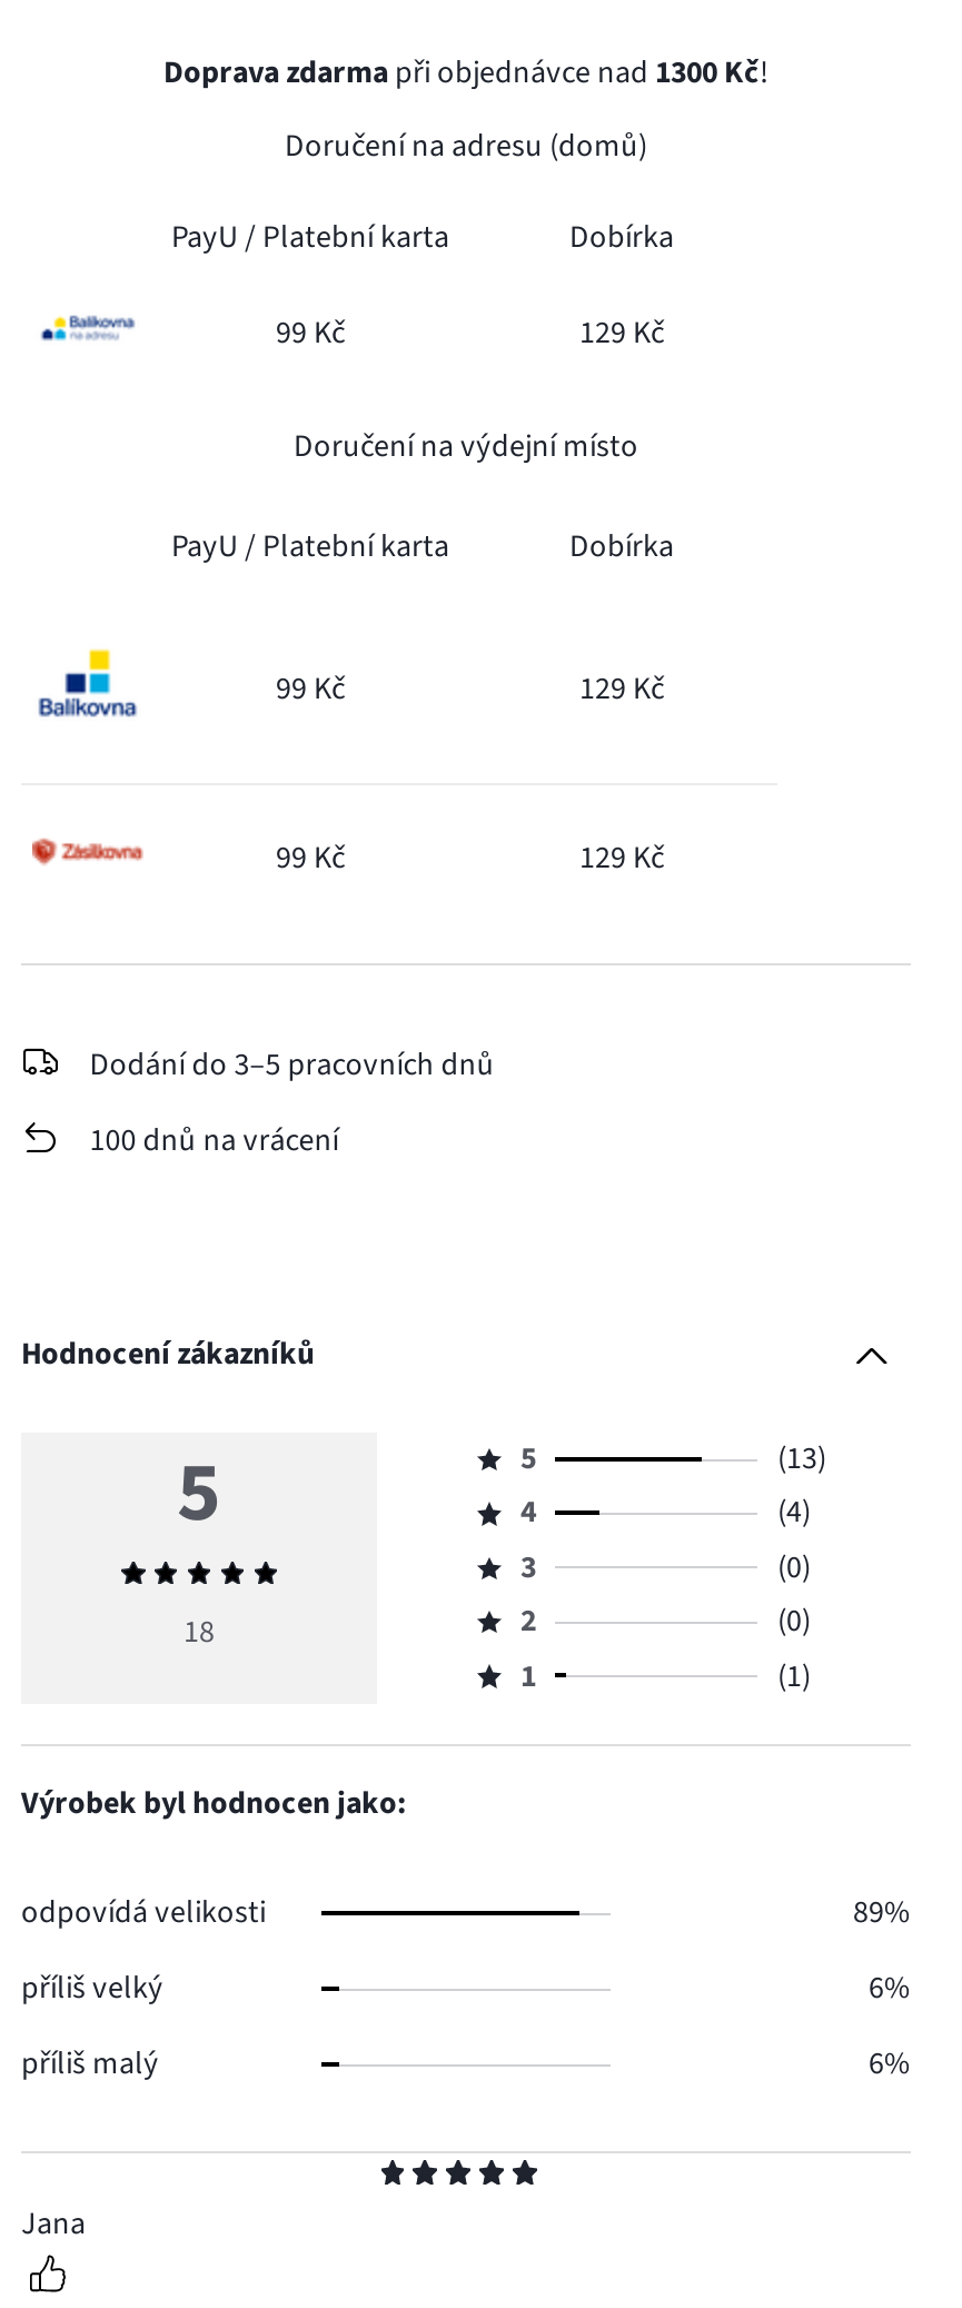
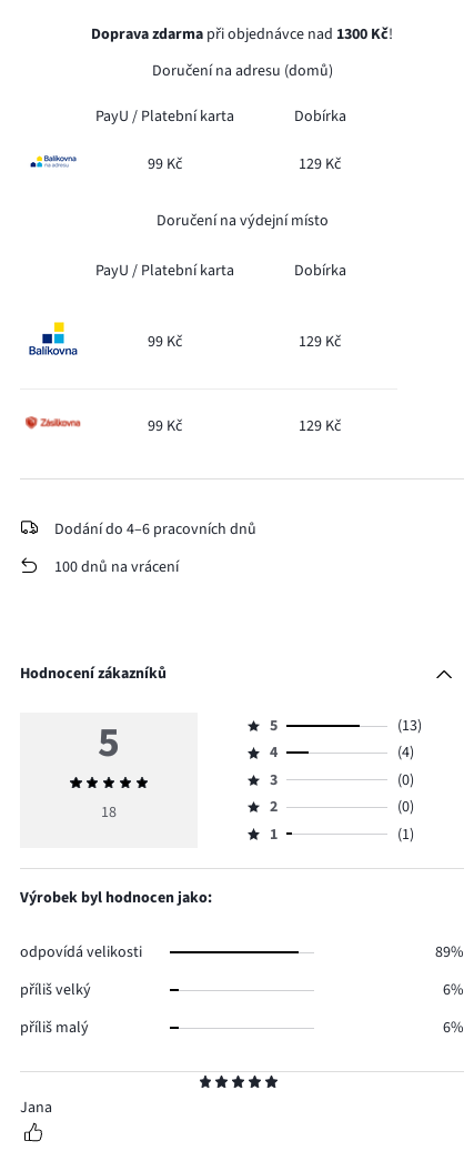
- Dodání do 3–5 pracovních dnů
+ Dodání do 4–6 pracovních dnů
